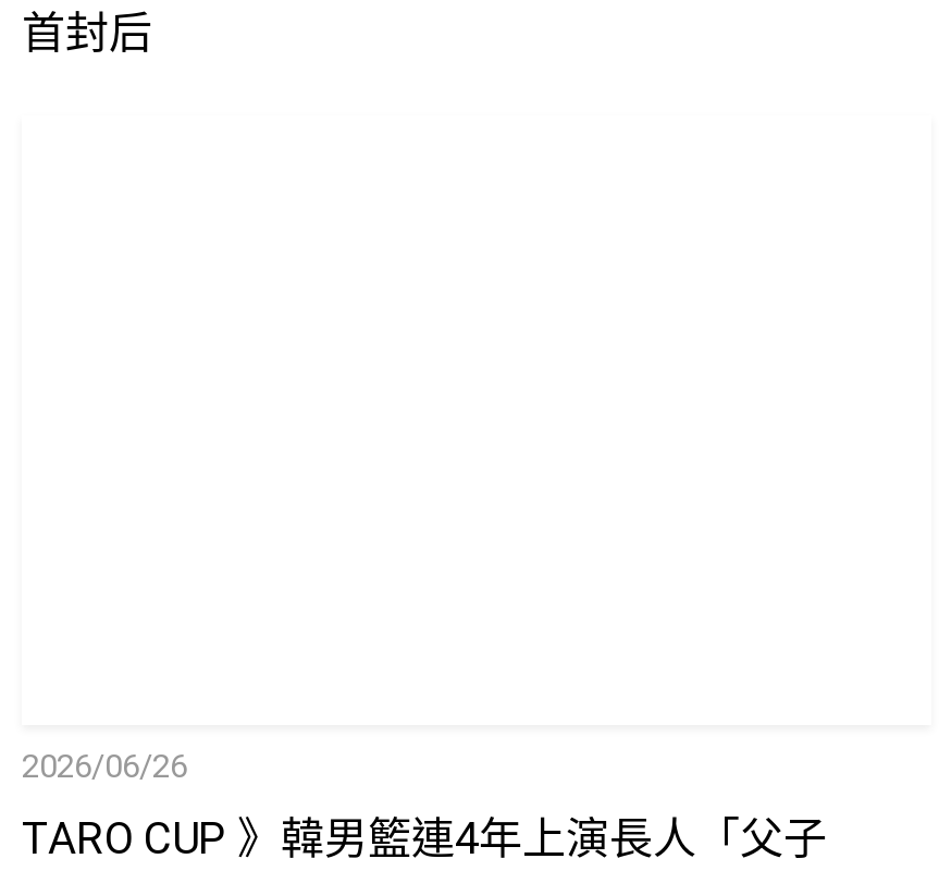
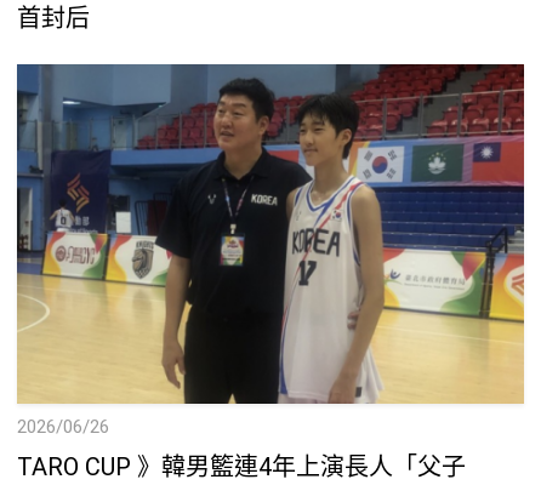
+ [image]
